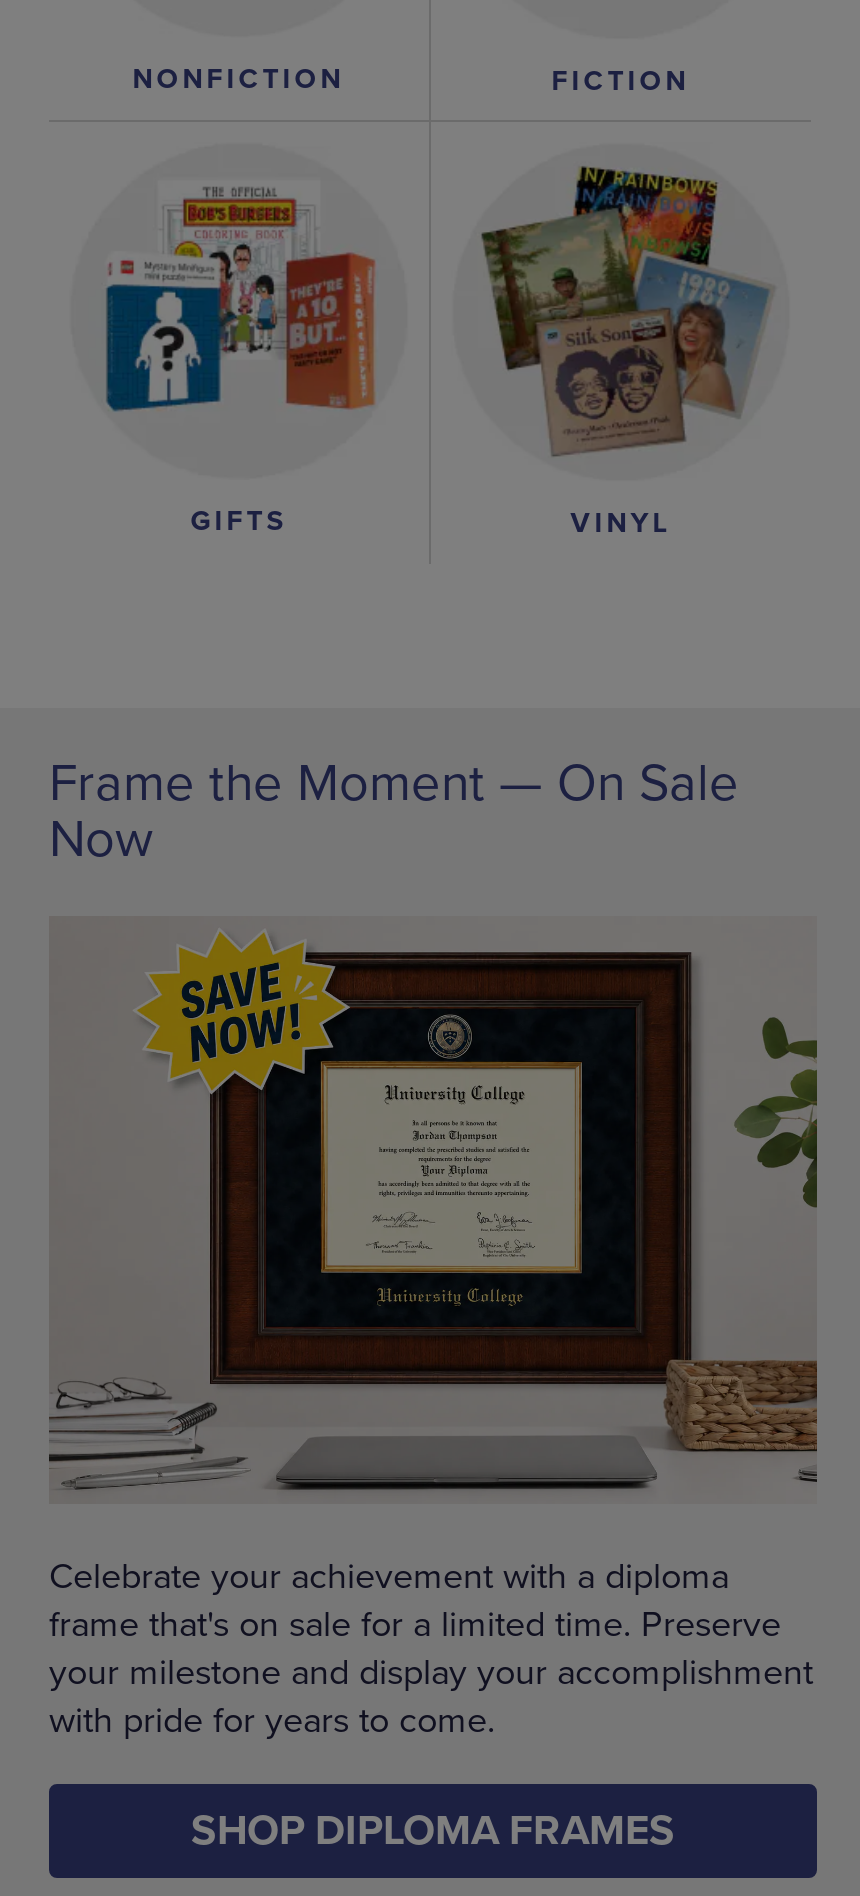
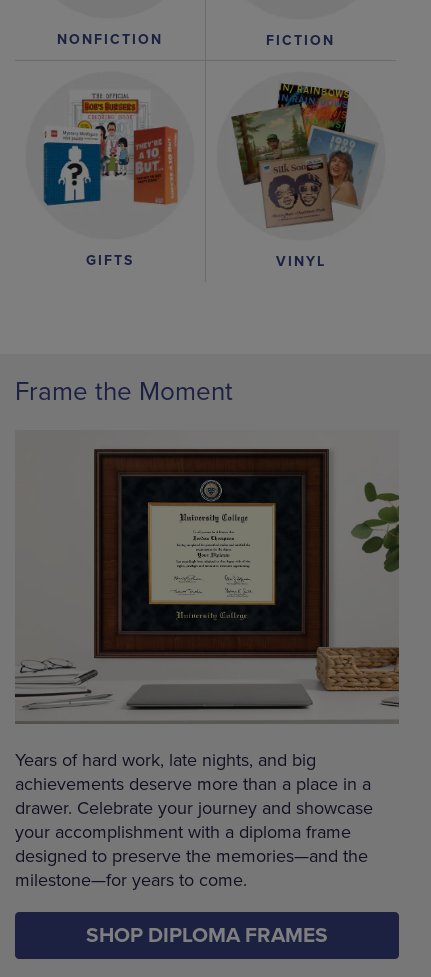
- Frame the Moment — On Sale
- Now
+ Frame the Moment

- [image]
- Celebrate your achievement with a diploma
- frame that's on sale for a limited time. Preserve
- your milestone and display your accomplishment
- with pride for years to come.
+ [image]
+ Years of hard work, late nights, and big
+ achievements deserve more than a place in a
+ drawer. Celebrate your journey and showcase
+ your accomplishment with a diploma frame
+ designed to preserve the memories—and the
+ milestone—for years to come.
